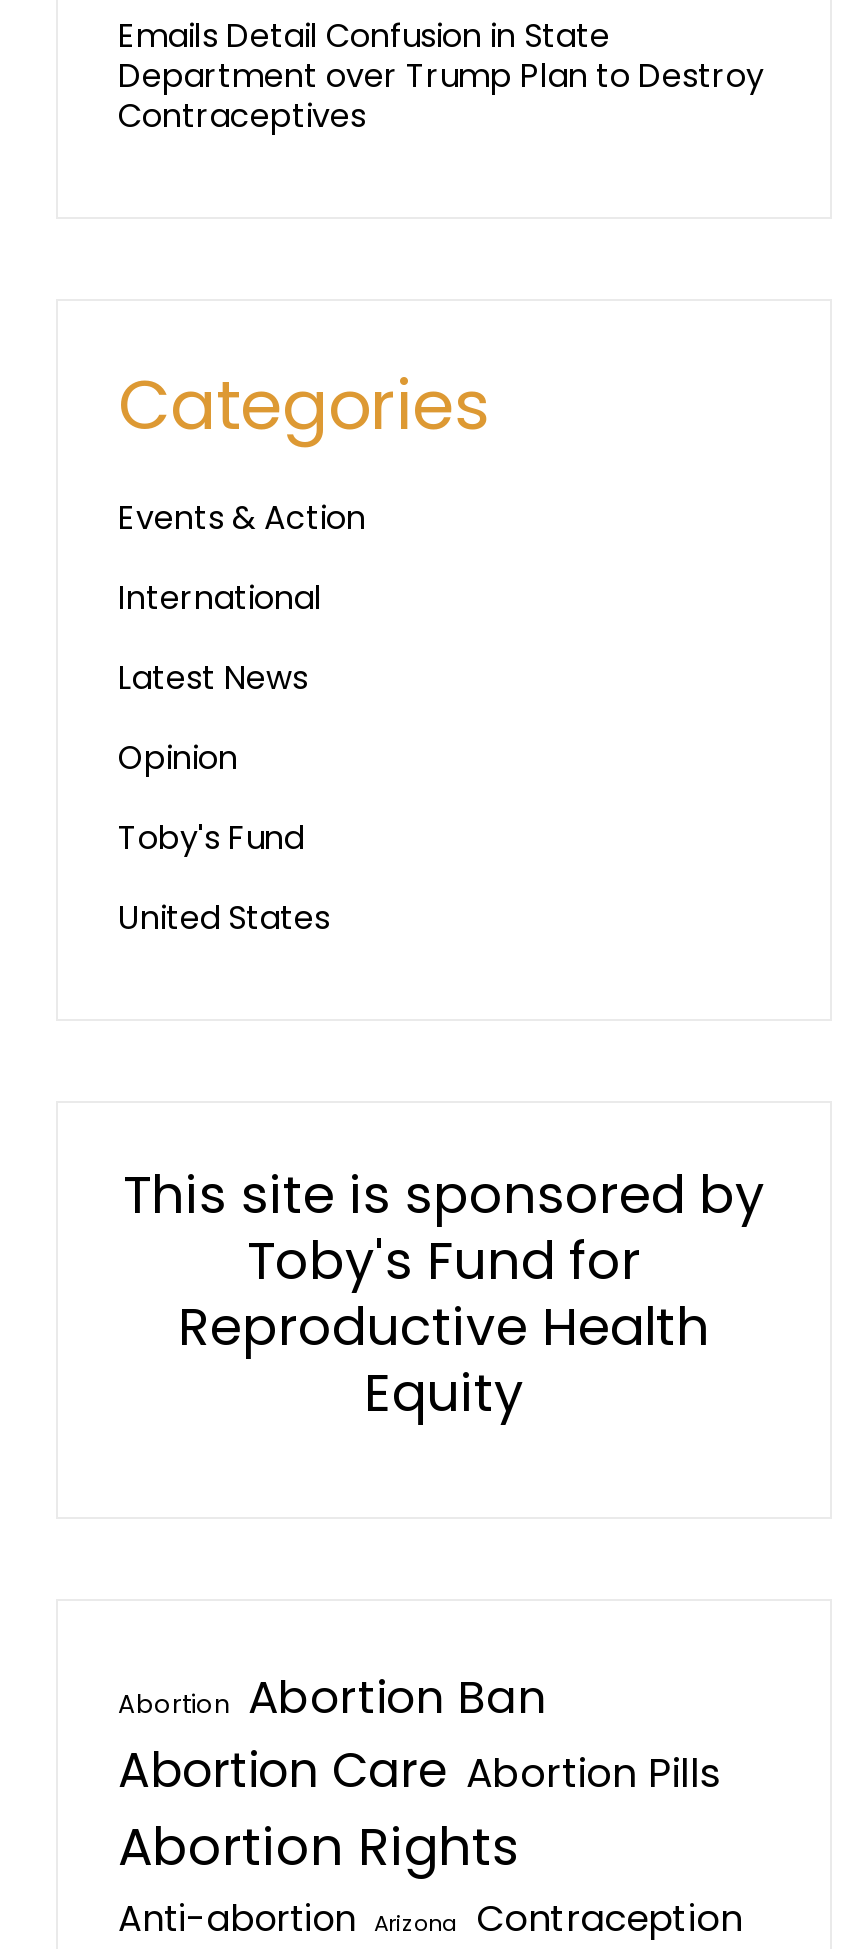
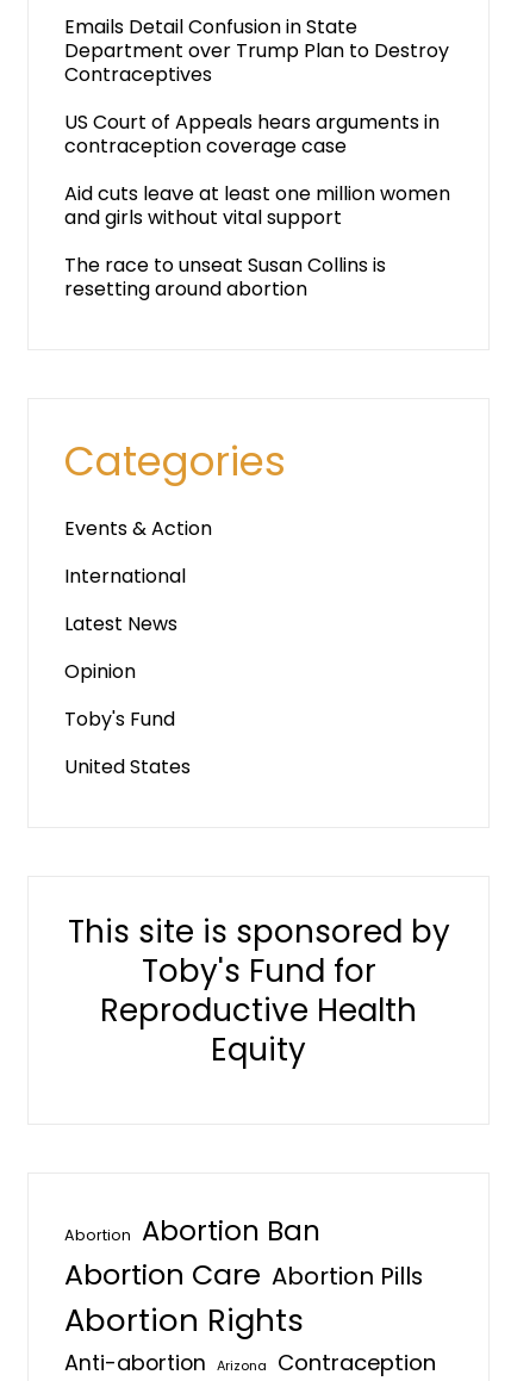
+ US Court of Appeals hears arguments in
+ contraception coverage case
+ Aid cuts leave at least one million women
+ and girls without vital support
+ The race to unseat Susan Collins is
+ resetting around abortion
